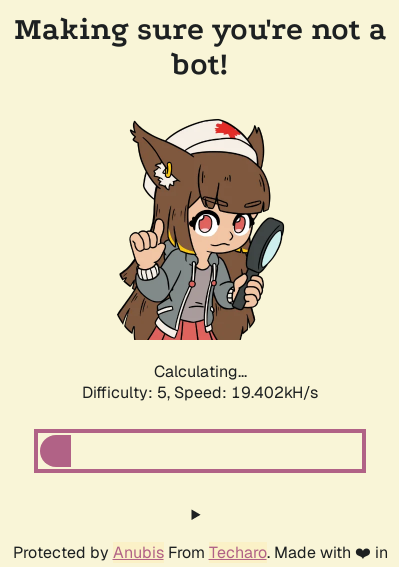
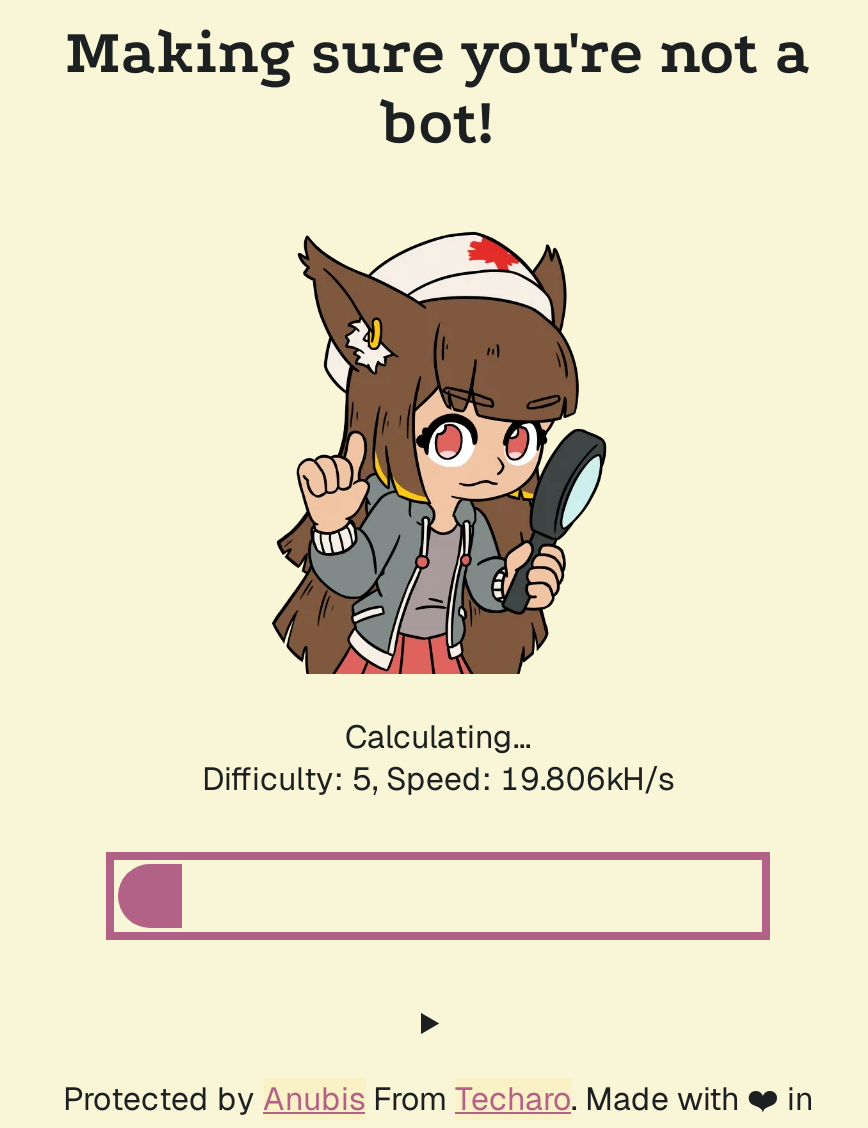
- Difficulty: 5, Speed: 19.402kH/s
+ Difficulty: 5, Speed: 19.806kH/s
